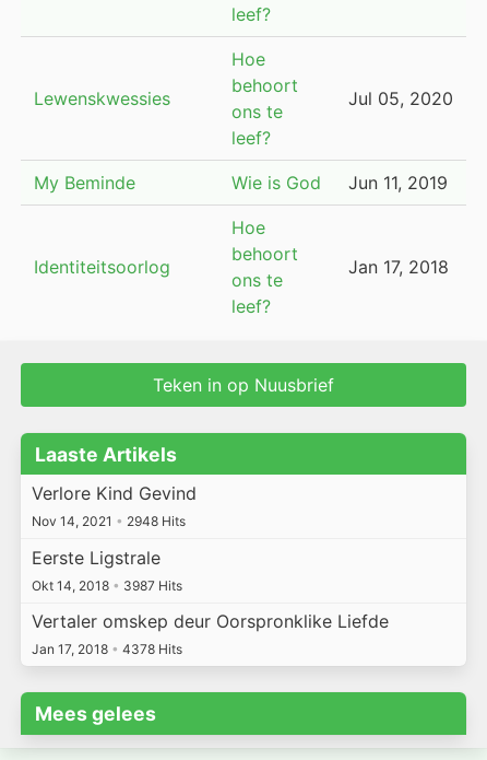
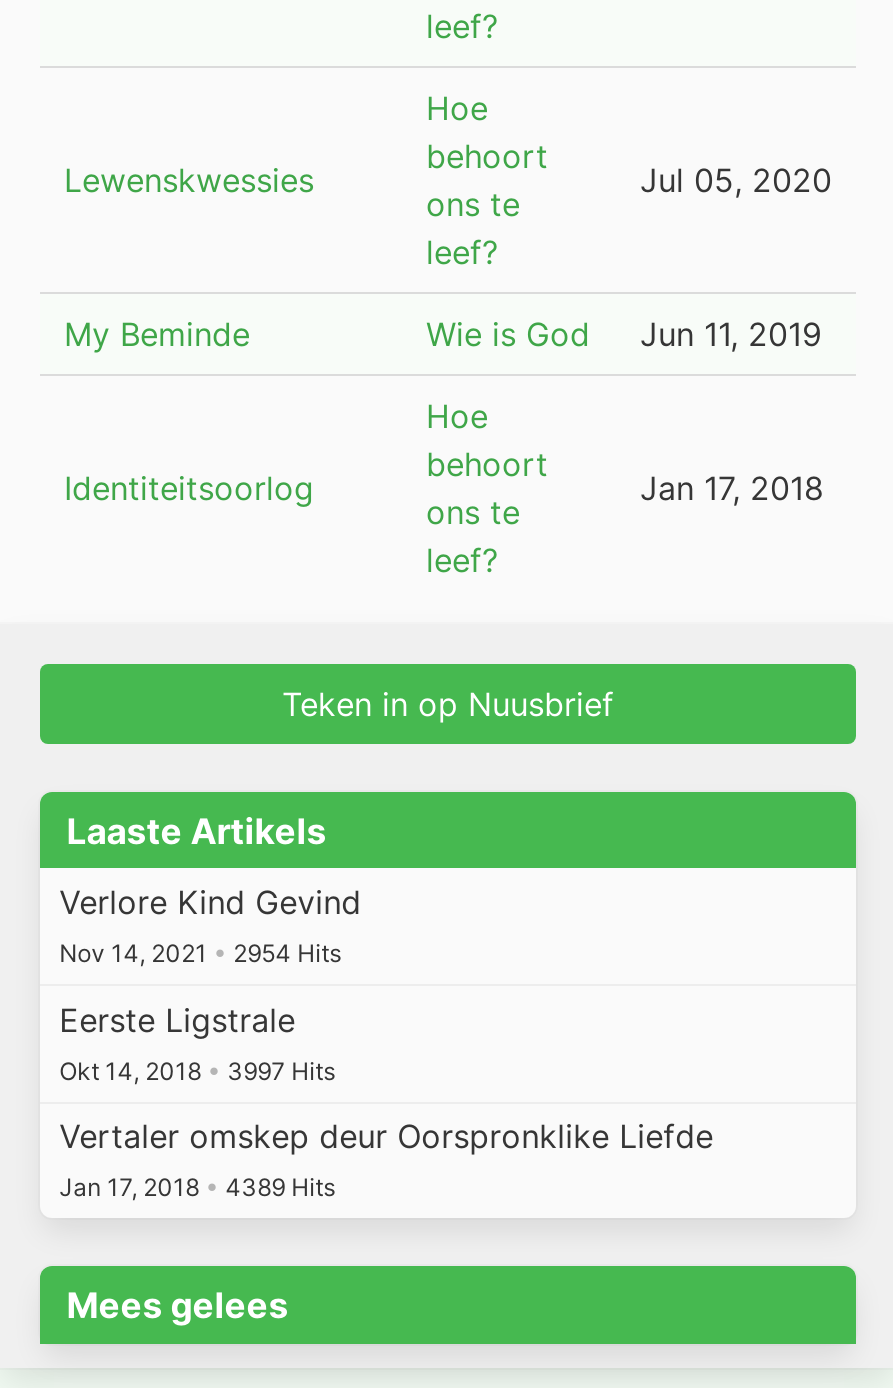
- Nov 14, 2021 • 2948 Hits
+ Nov 14, 2021 • 2954 Hits

- Okt 14, 2018 • 3987 Hits
+ Okt 14, 2018 • 3997 Hits

- Jan 17, 2018 • 4378 Hits
+ Jan 17, 2018 • 4389 Hits
